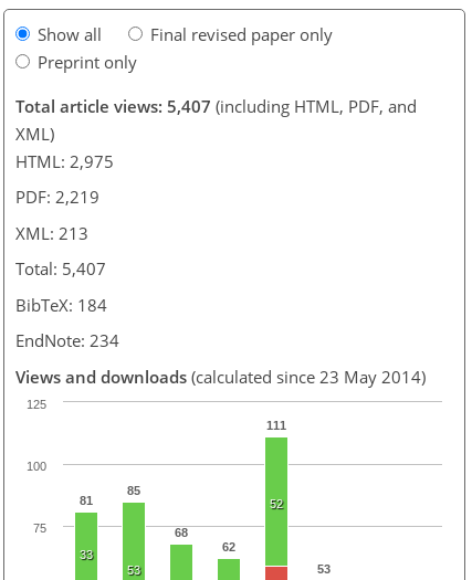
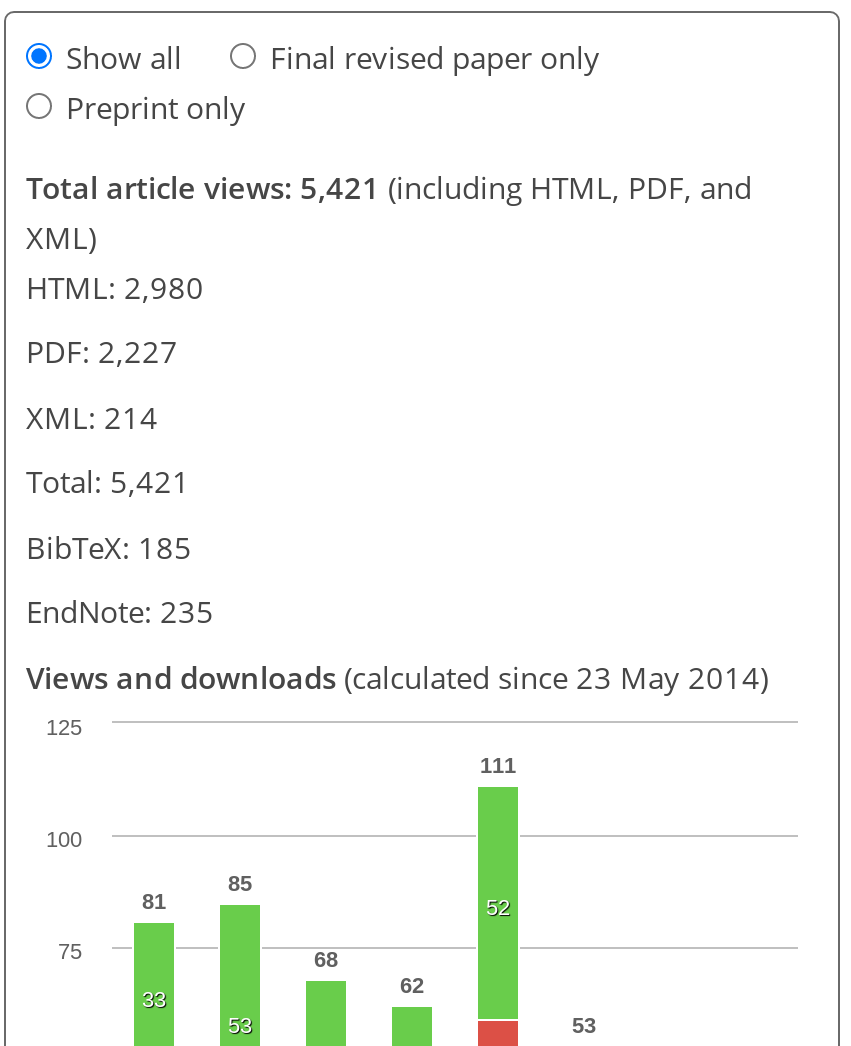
- Total article views: 5,407 (including HTML, PDF, and
+ Total article views: 5,421 (including HTML, PDF, and

- HTML: 2,975
+ HTML: 2,980

- PDF: 2,219
+ PDF: 2,227

- XML: 213
+ XML: 214

- Total: 5,407
+ Total: 5,421

- BibTeX: 184
+ BibTeX: 185

- EndNote: 234
+ EndNote: 235
